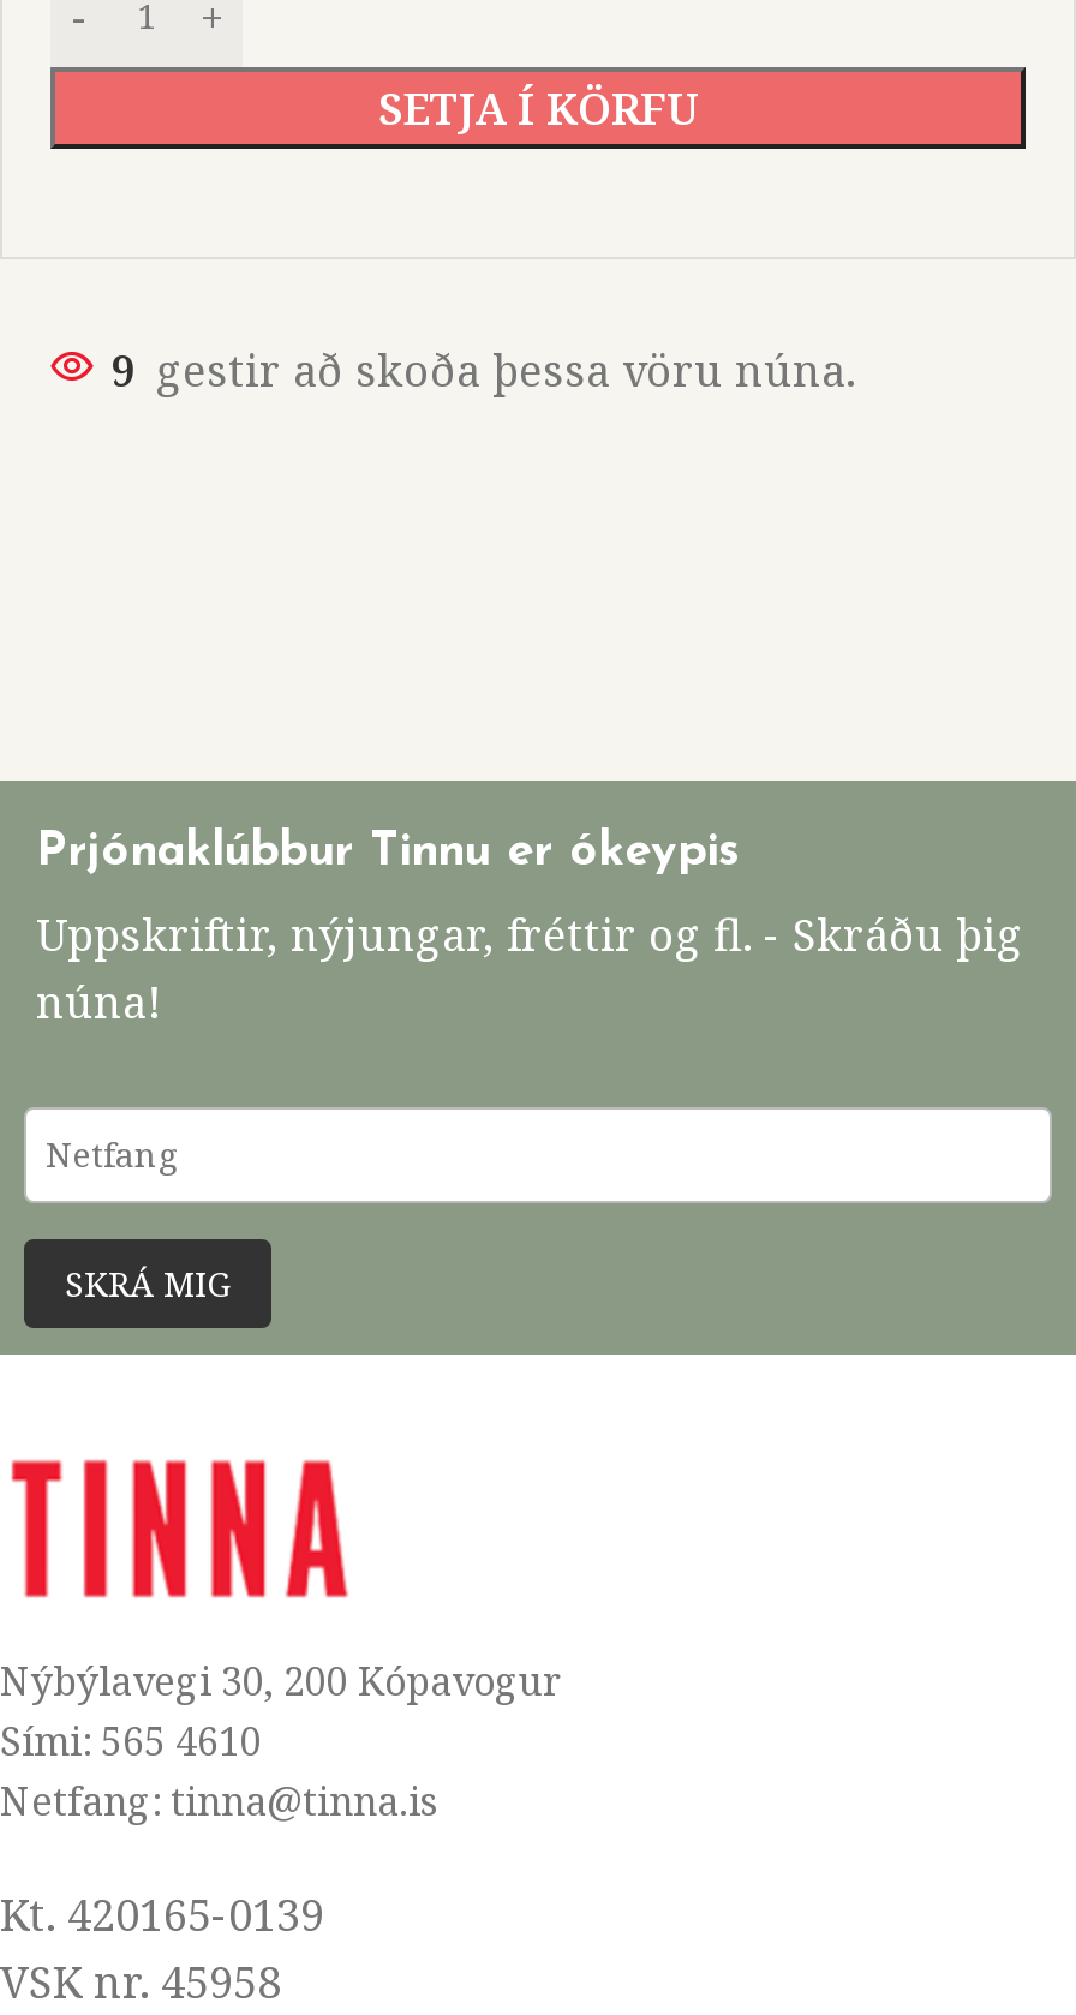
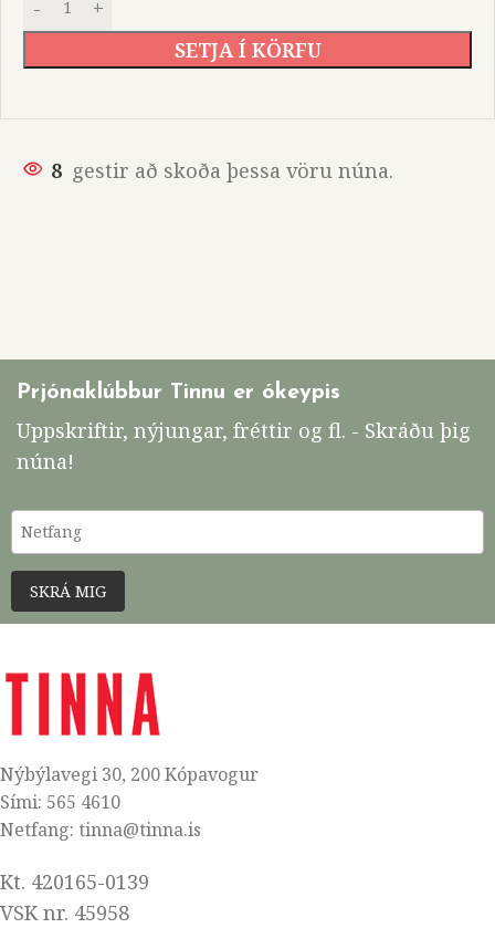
- 9 gestir að skoða þessa vöru núna.
+ 8 gestir að skoða þessa vöru núna.
